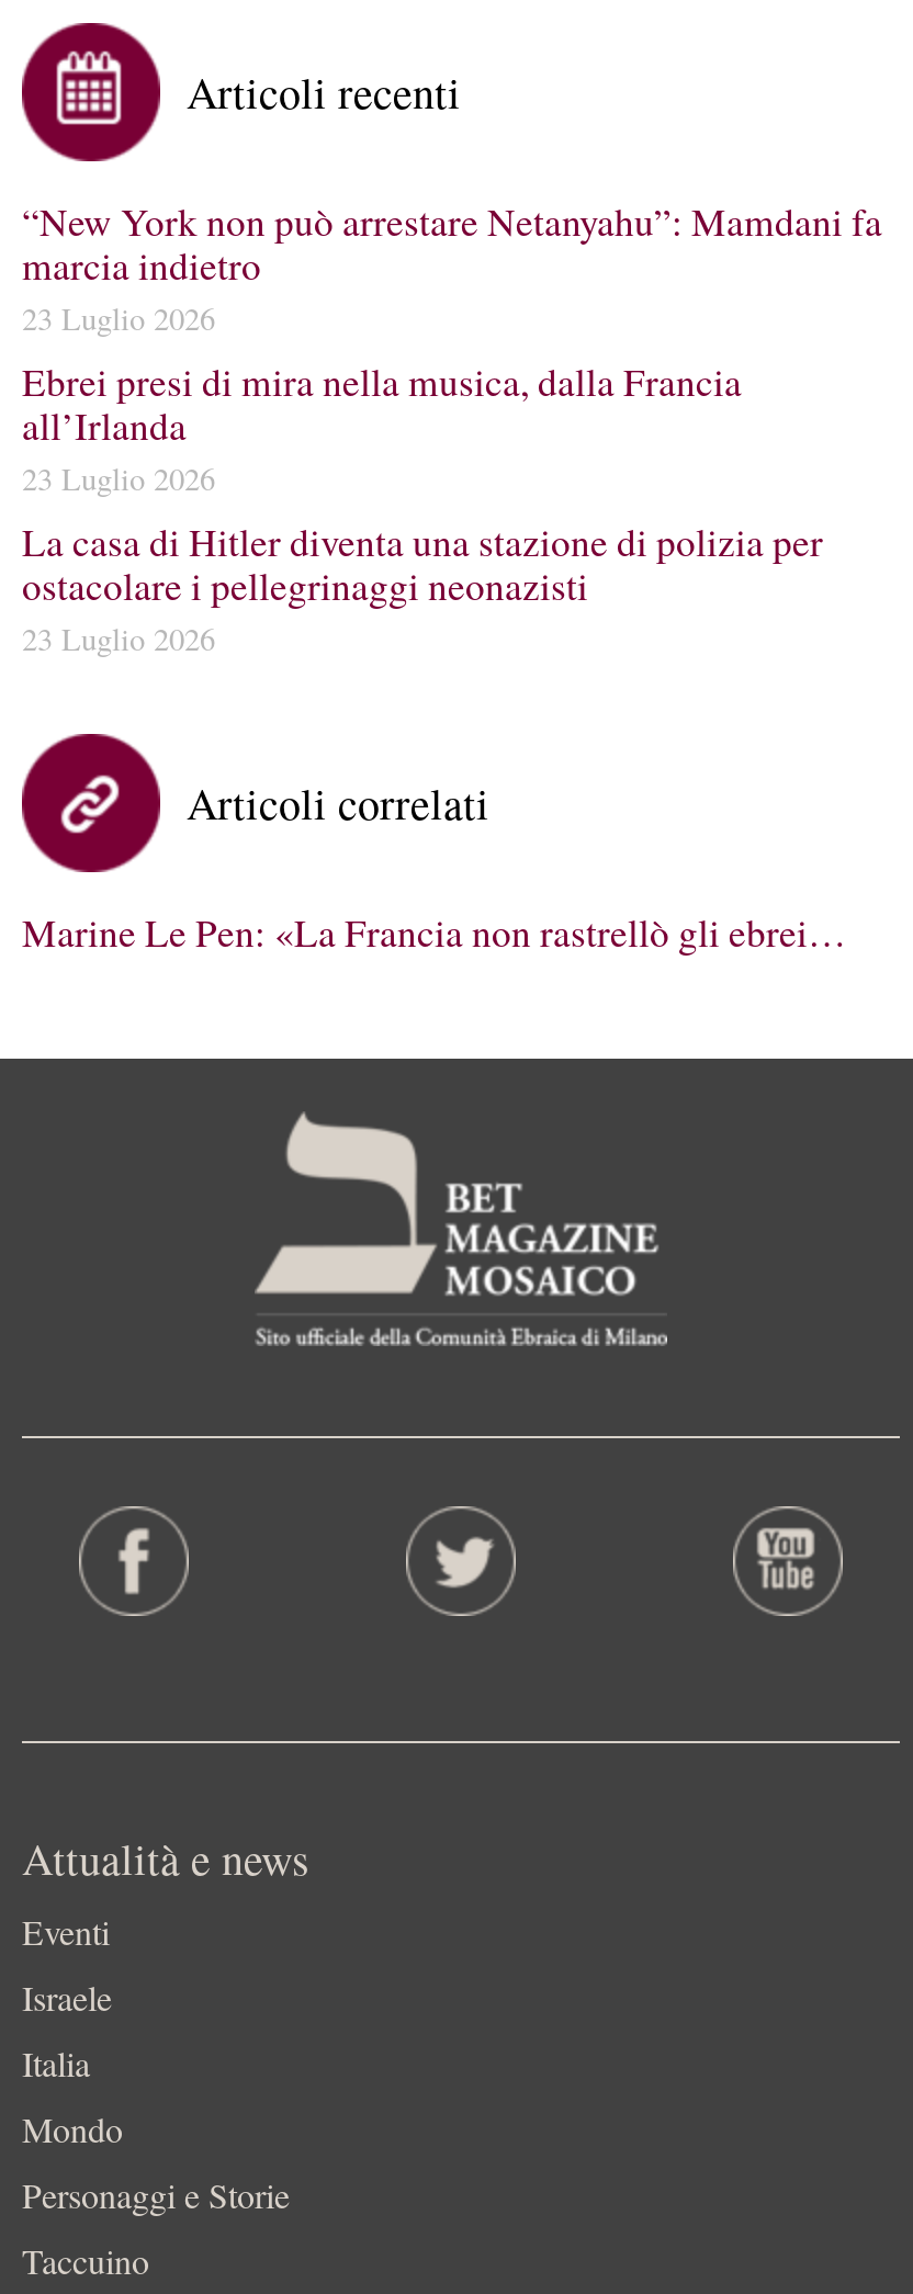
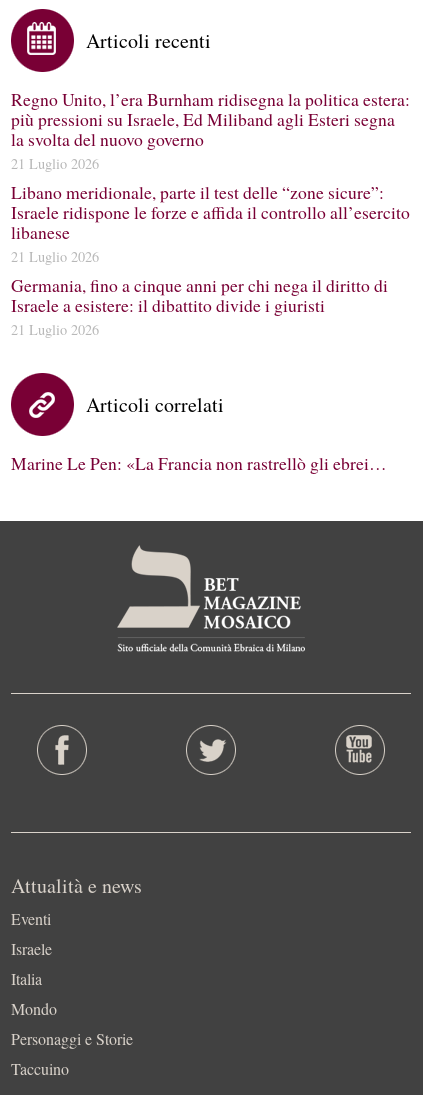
- “New York non può arrestare Netanyahu”: Mamdani fa
- marcia indietro
- 23 Luglio 2026
- Ebrei presi di mira nella musica, dalla Francia
- all’Irlanda
- 23 Luglio 2026
- La casa di Hitler diventa una stazione di polizia per
- ostacolare i pellegrinaggi neonazisti
- 23 Luglio 2026
+ Regno Unito, l’era Burnham ridisegna la politica estera:
+ più pressioni su Israele, Ed Miliband agli Esteri segna
+ la svolta del nuovo governo
+ 21 Luglio 2026
+ Libano meridionale, parte il test delle “zone sicure”:
+ Israele ridispone le forze e affida il controllo all’esercito
+ libanese
+ 21 Luglio 2026
+ Germania, fino a cinque anni per chi nega il diritto di
+ Israele a esistere: il dibattito divide i giuristi
+ 21 Luglio 2026
